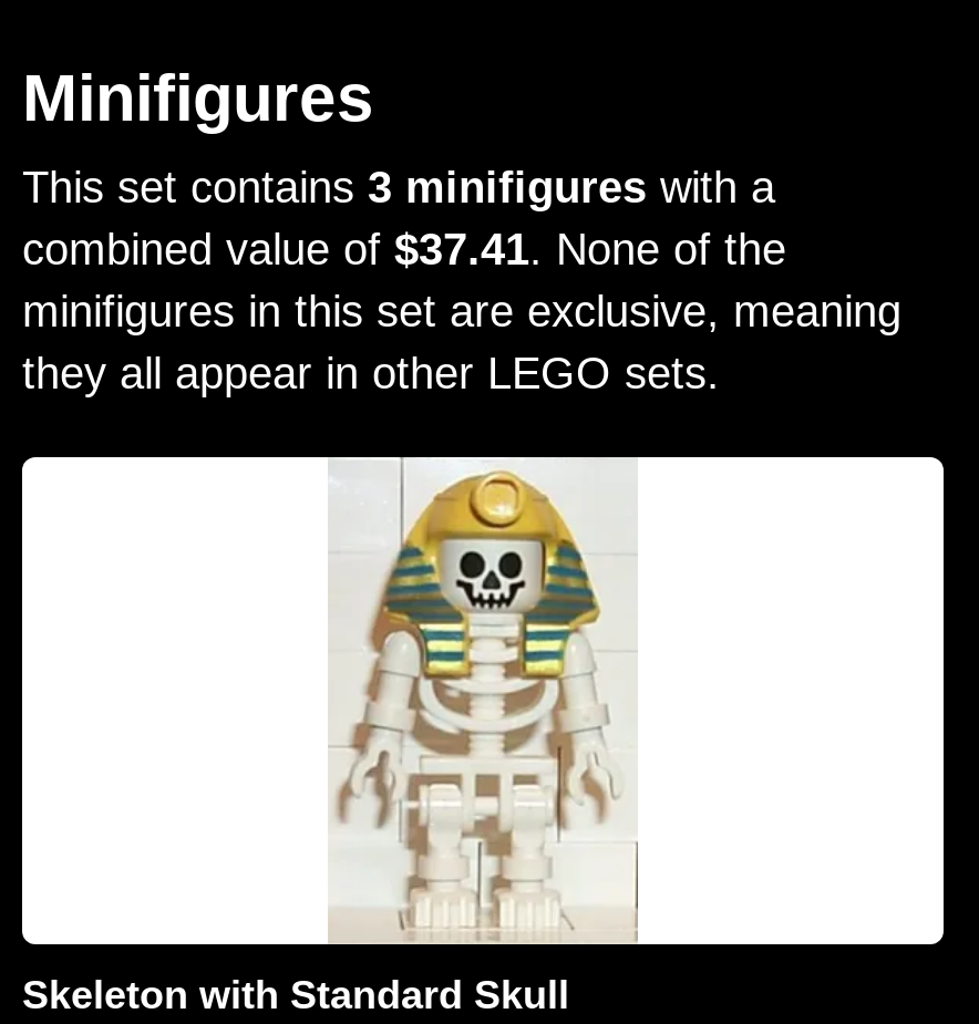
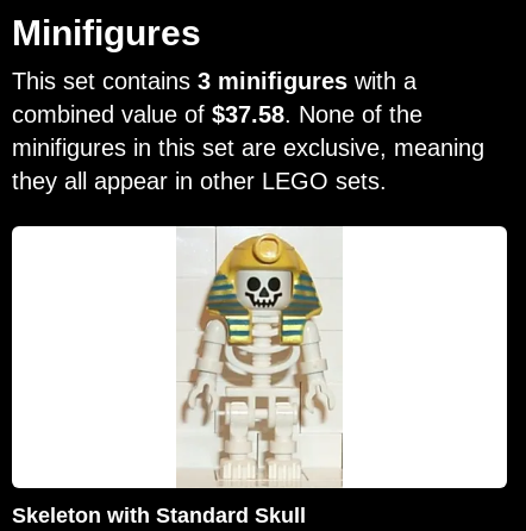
- combined value of $37.41. None of the
+ combined value of $37.58. None of the
